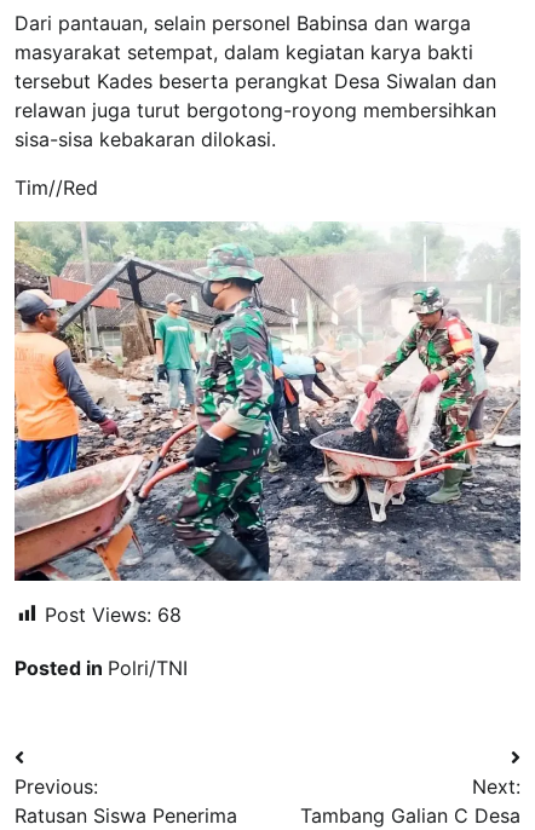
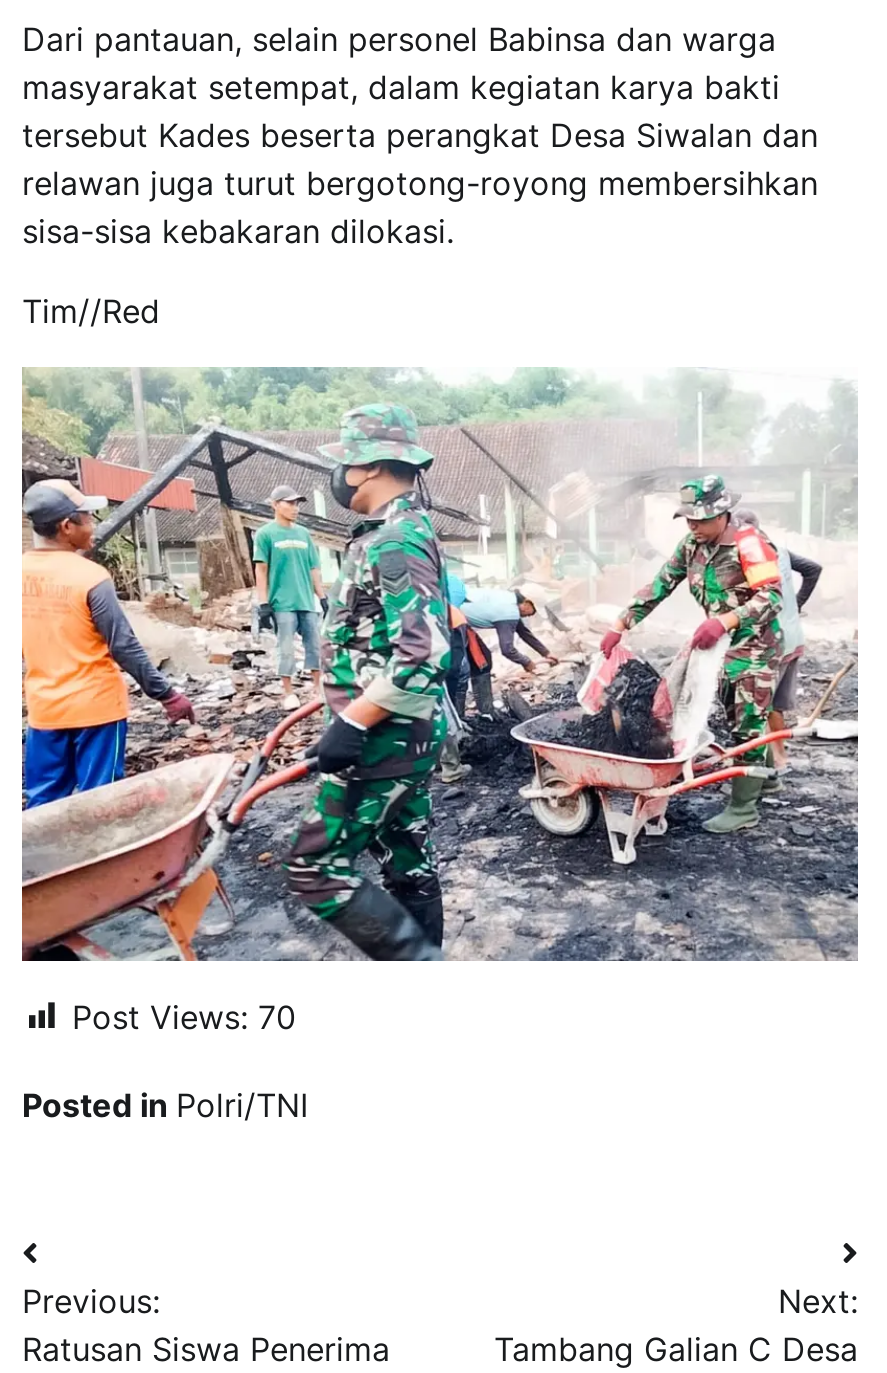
- Post Views: 68
+ Post Views: 70
